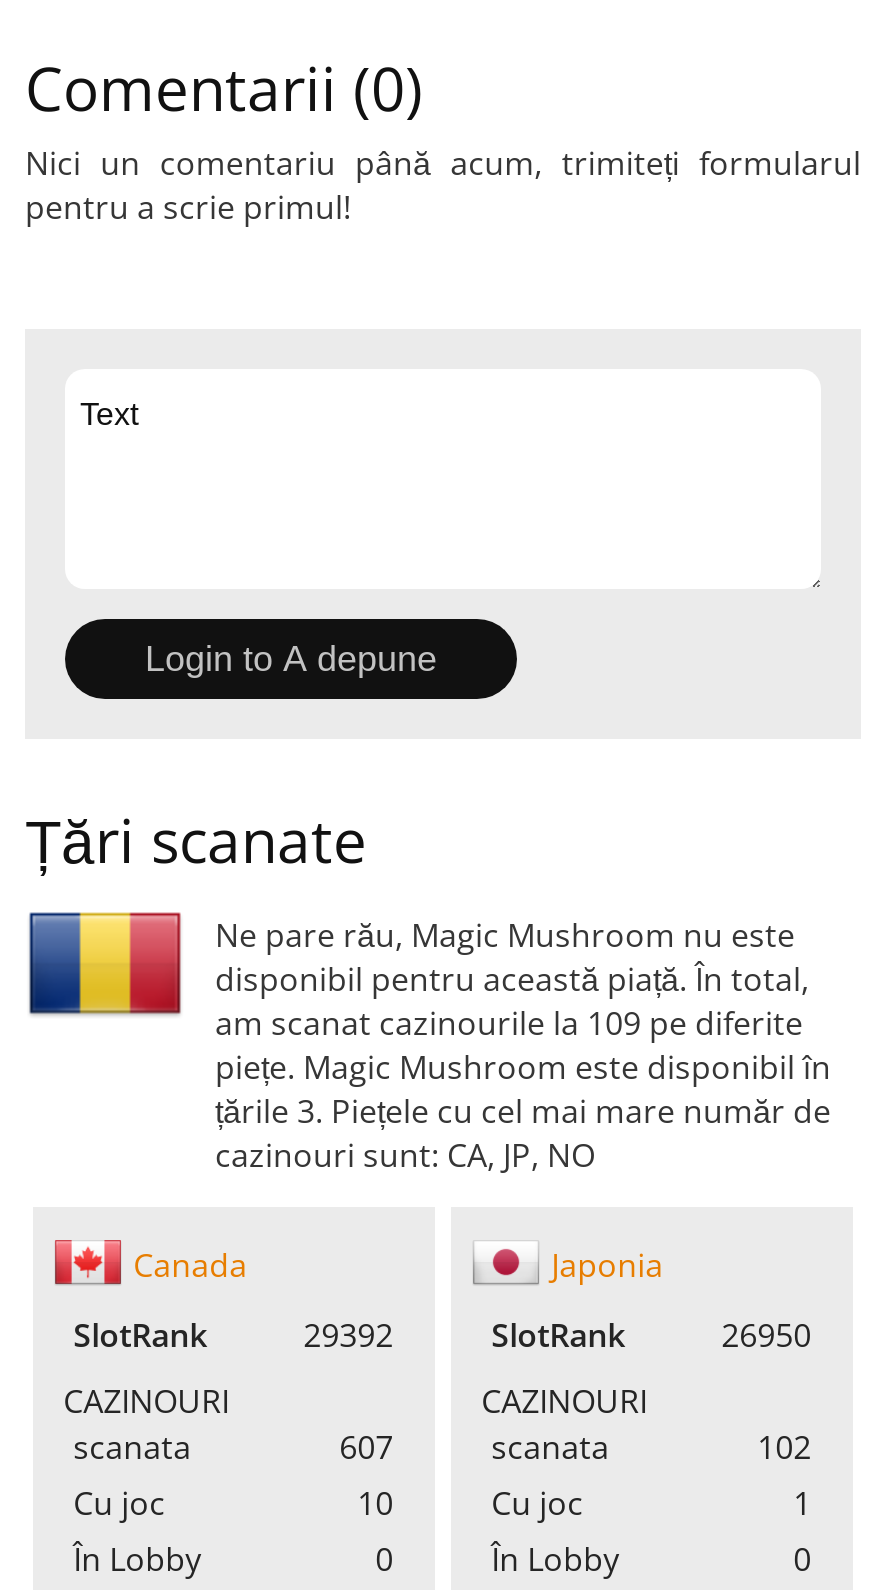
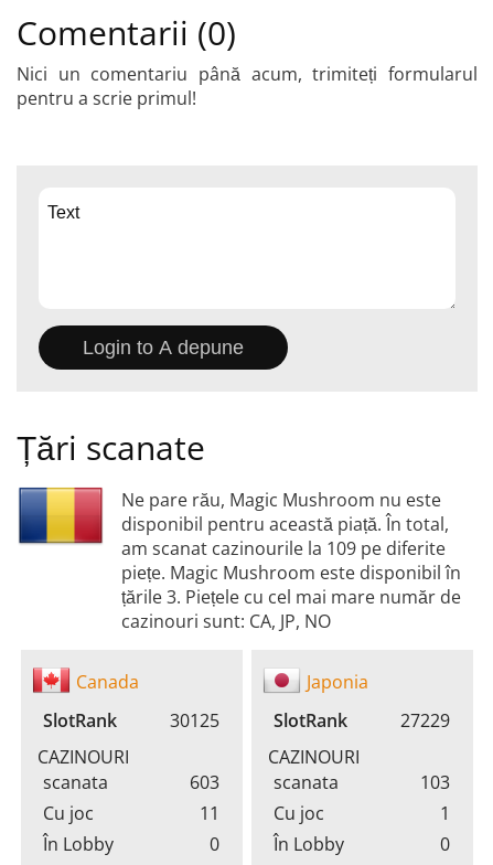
- 29392
+ 30125

- 26950
+ 27229

- 607
+ 603

- 102
+ 103

- 10
+ 11
